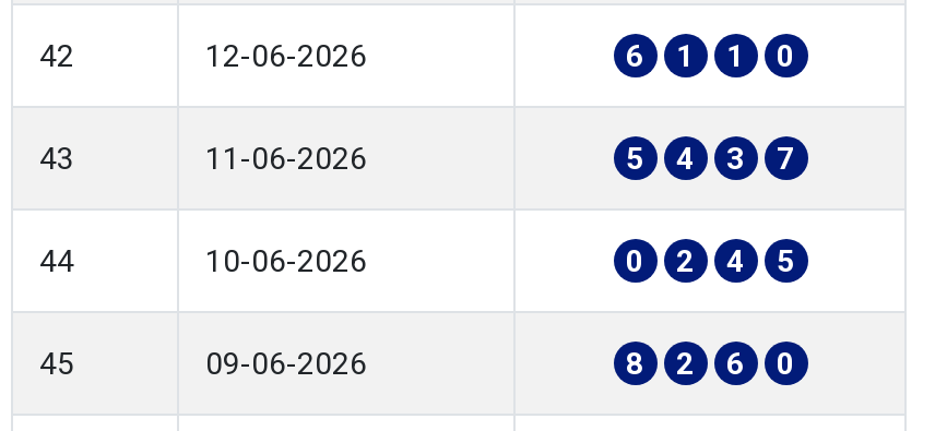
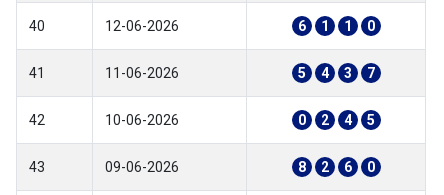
- 42
+ 40

- 43
+ 41

- 44
+ 42

- 45
+ 43
